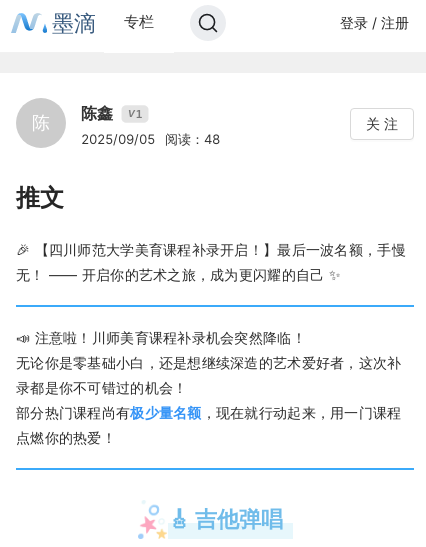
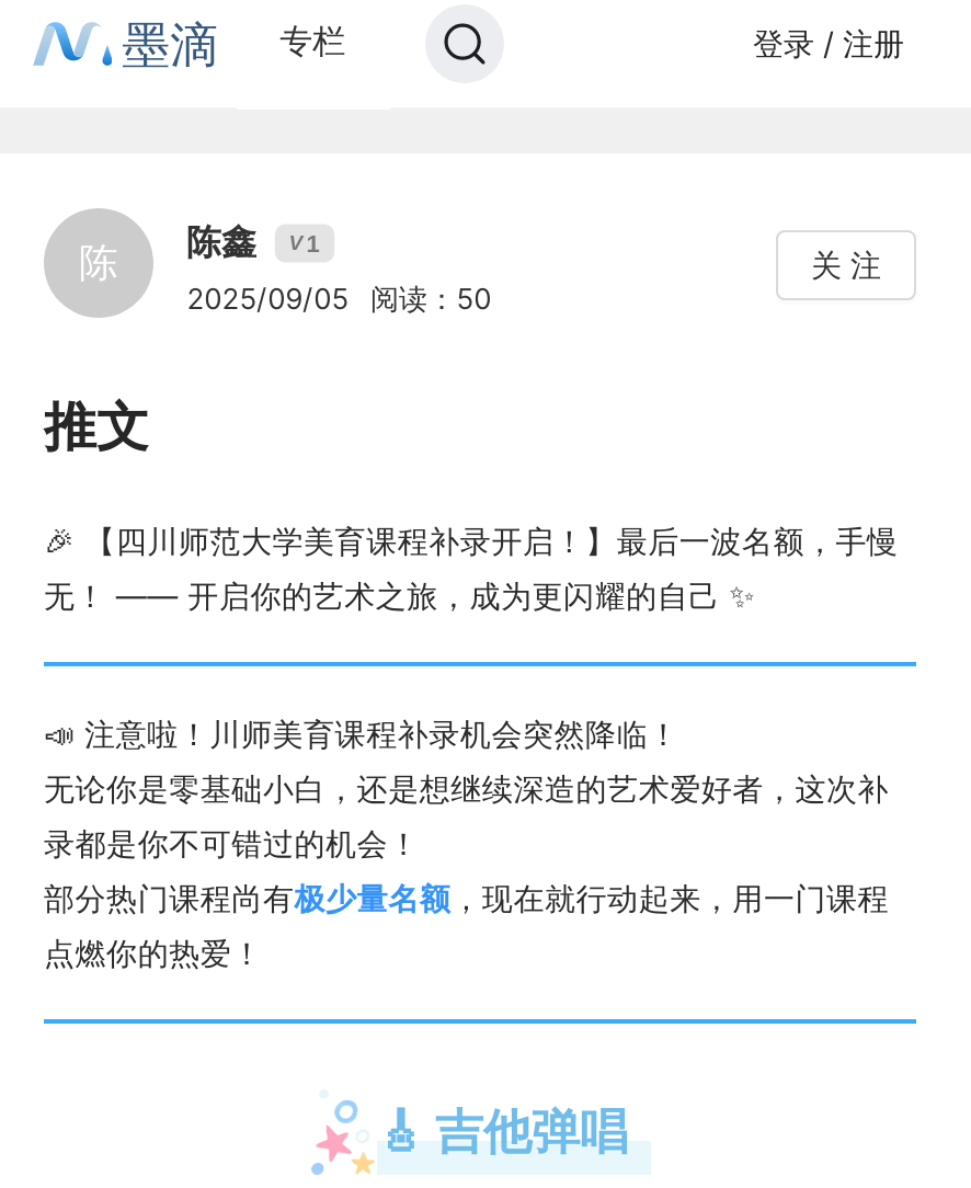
- 2025/09/05 阅读：48
+ 2025/09/05 阅读：50
